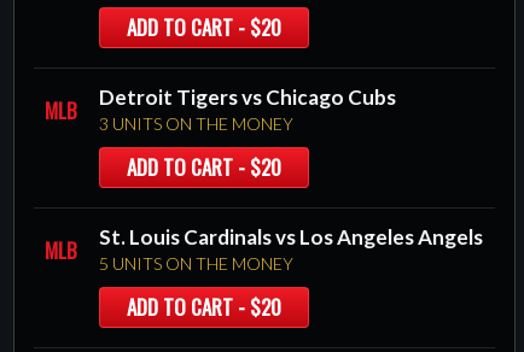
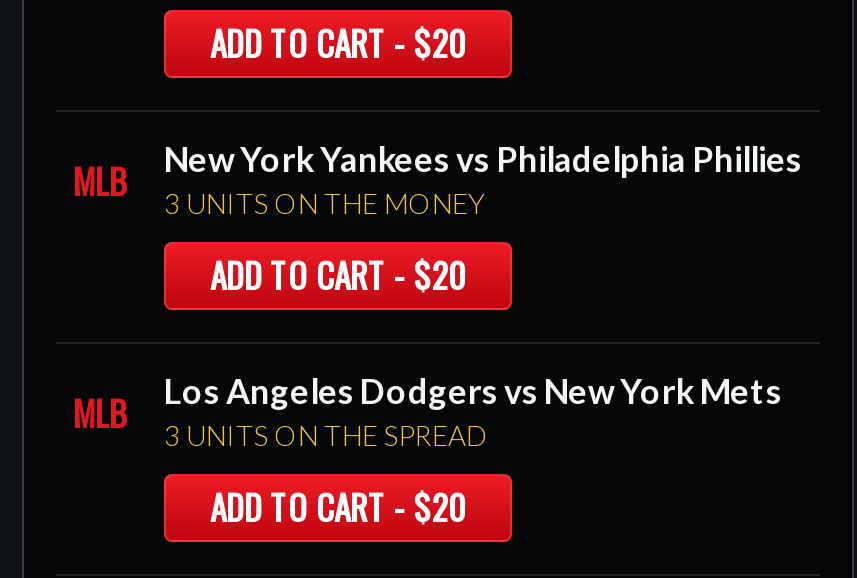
- Detroit Tigers vs Chicago Cubs
+ New York Yankees vs Philadelphia Phillies

- St. Louis Cardinals vs Los Angeles Angels
+ Los Angeles Dodgers vs New York Mets

- 5 UNITS ON THE MONEY
+ 3 UNITS ON THE SPREAD
